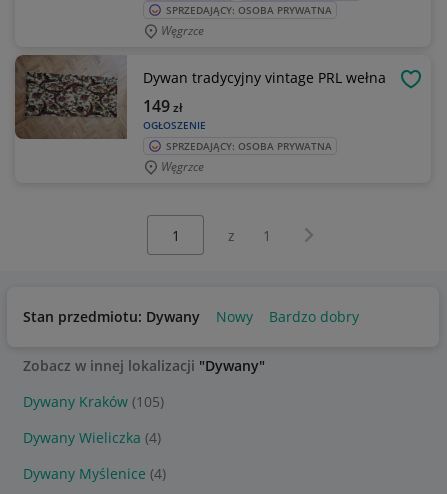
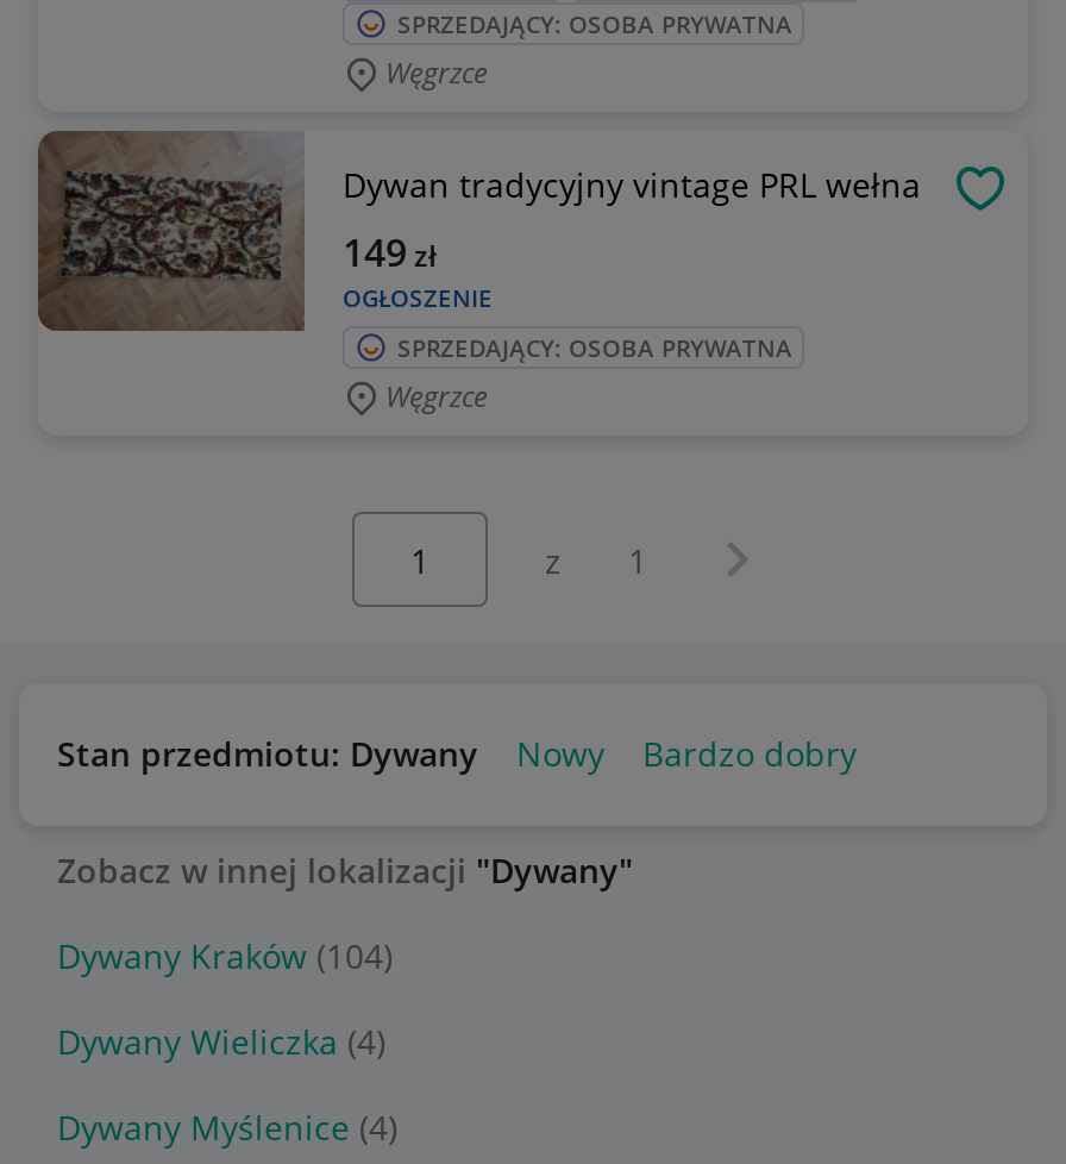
- Dywany Kraków (105)
+ Dywany Kraków (104)
